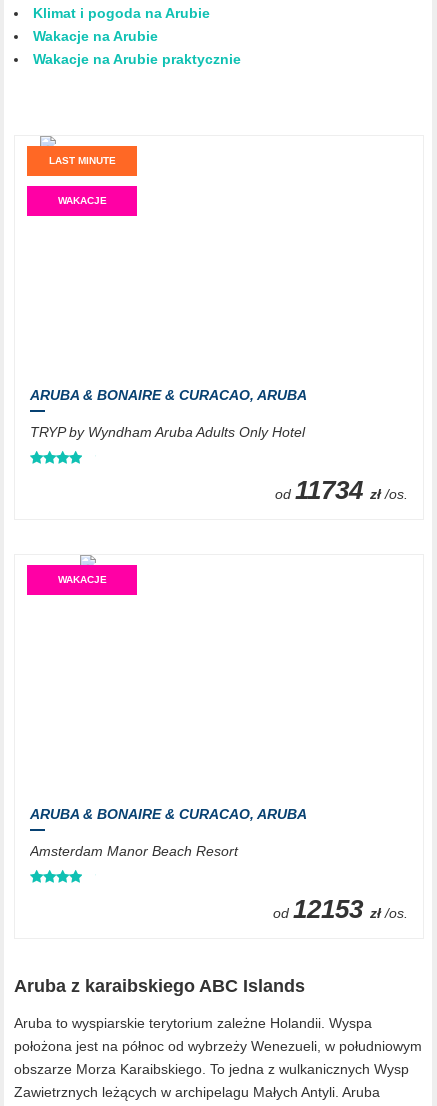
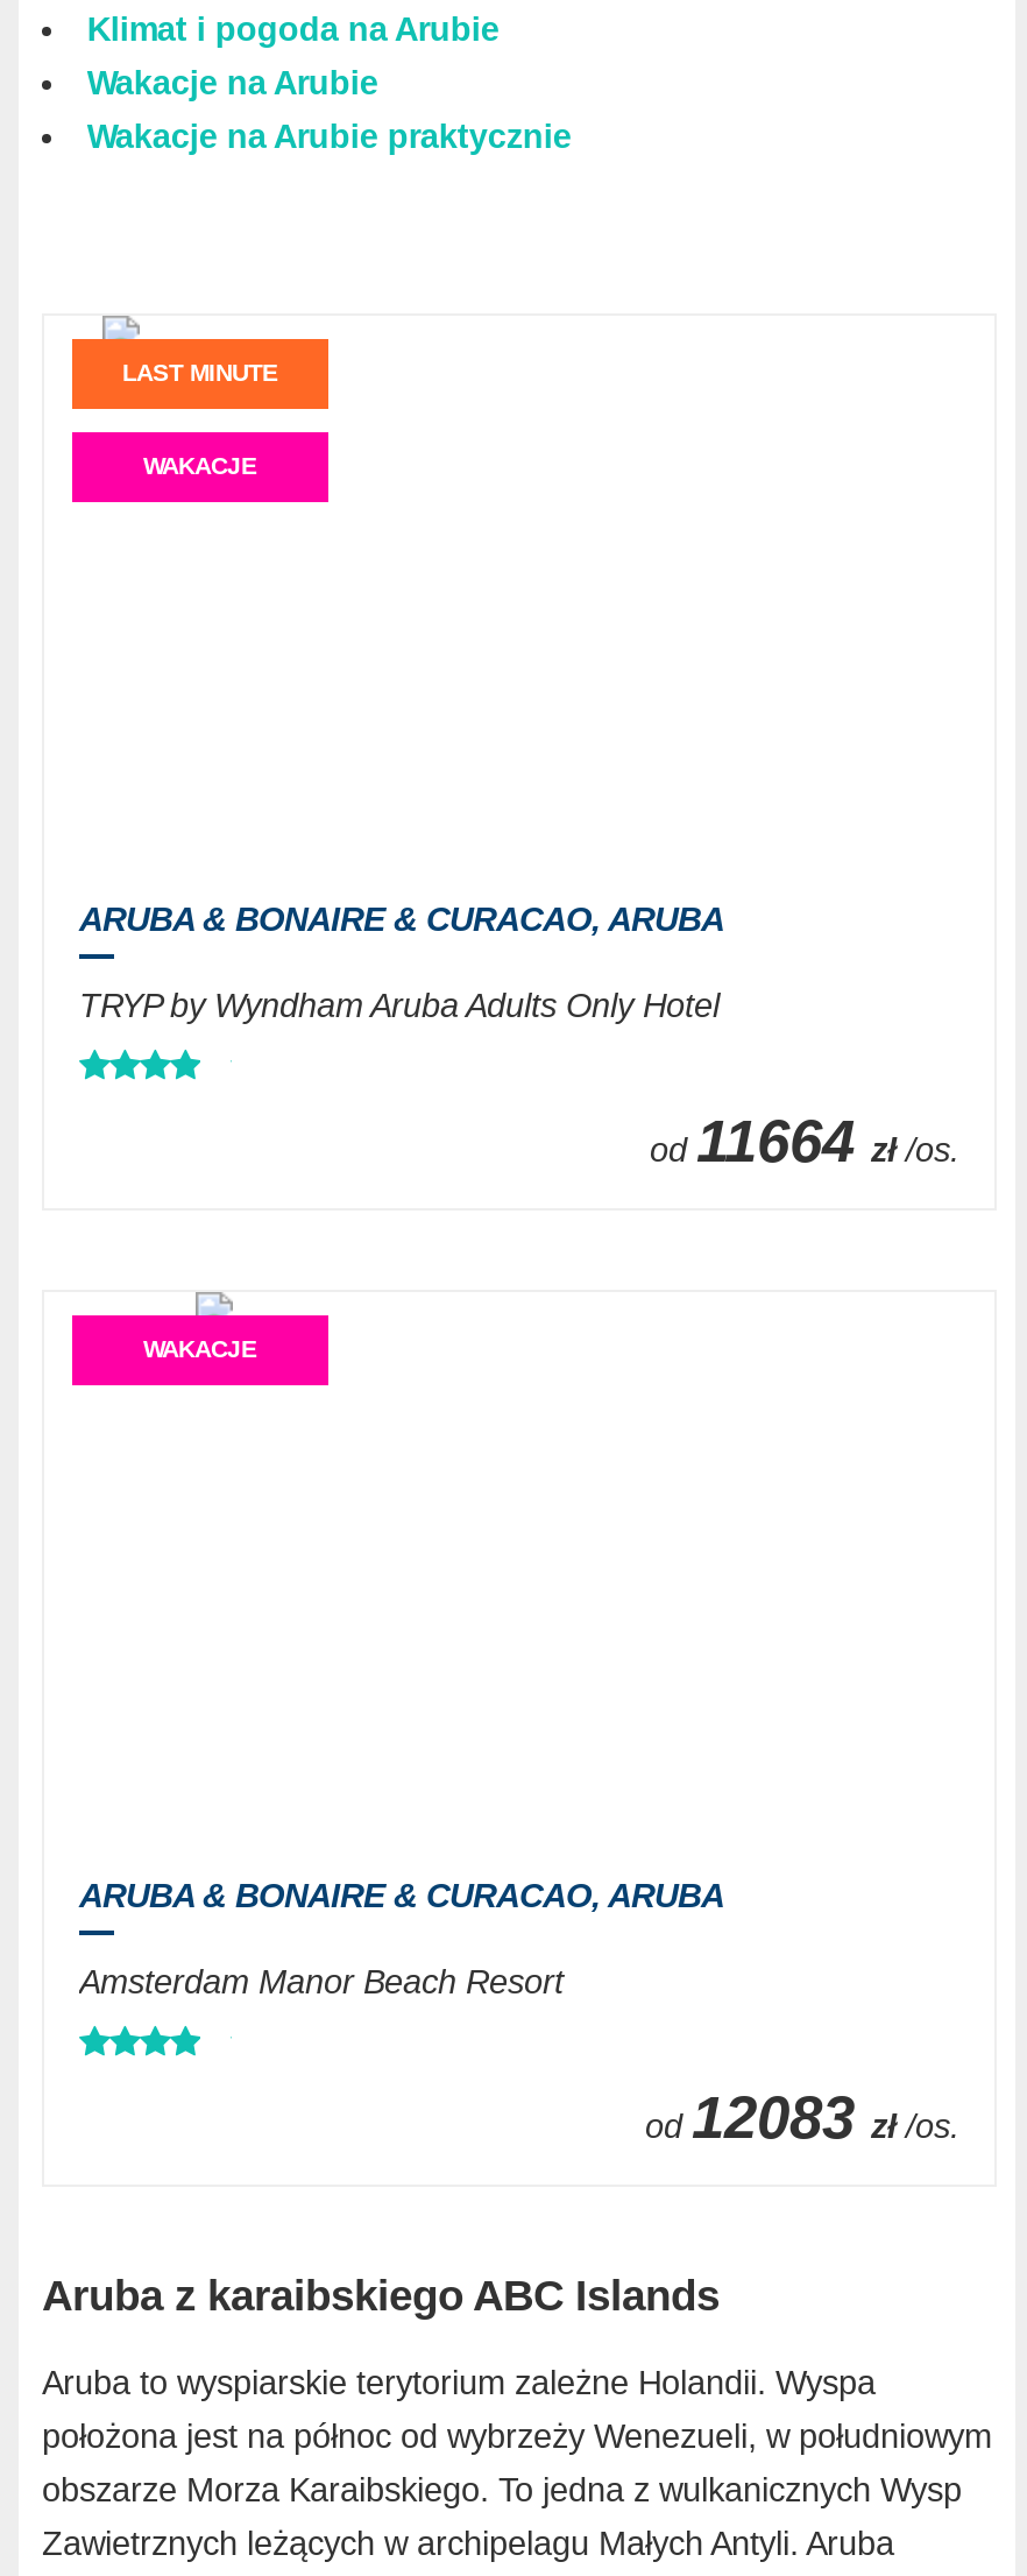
- od 11734 zł /os.
+ od 11664 zł /os.

- od 12153 zł /os.
+ od 12083 zł /os.
